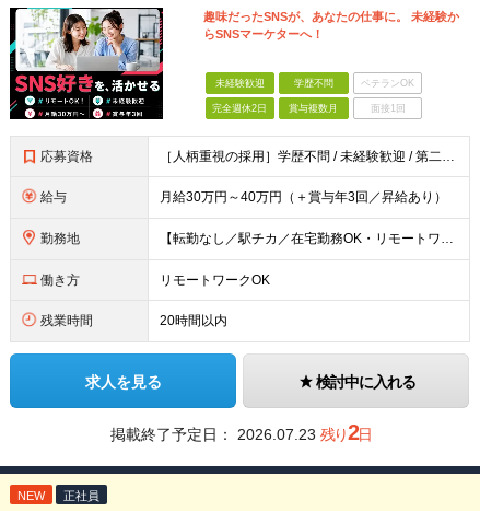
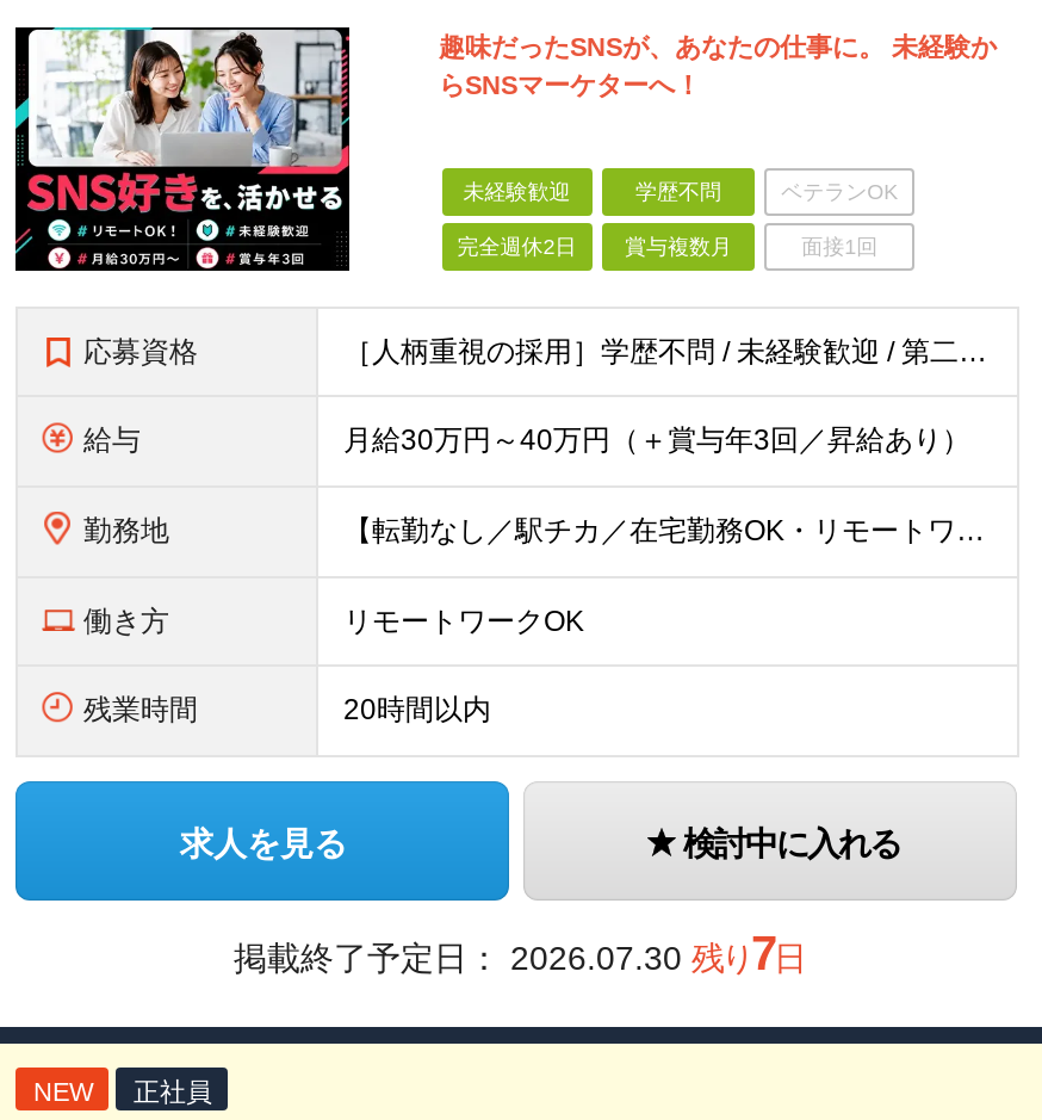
- 掲載終了予定日：2026.07.23 残り2日
+ 掲載終了予定日：2026.07.30 残り7日
